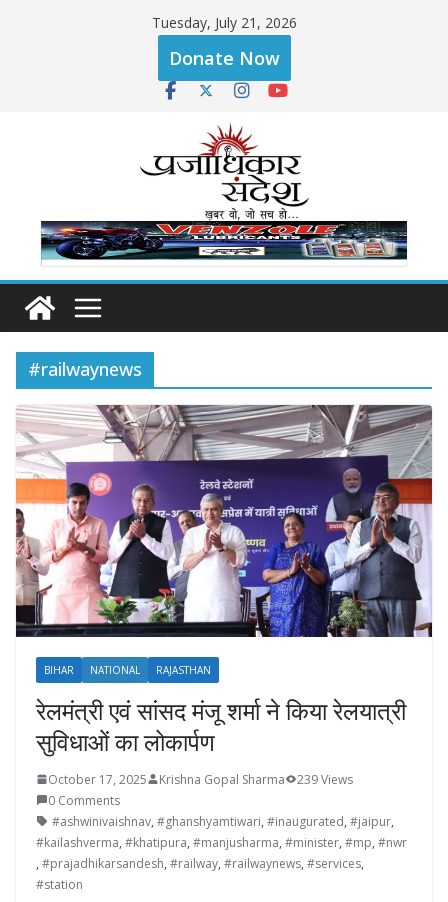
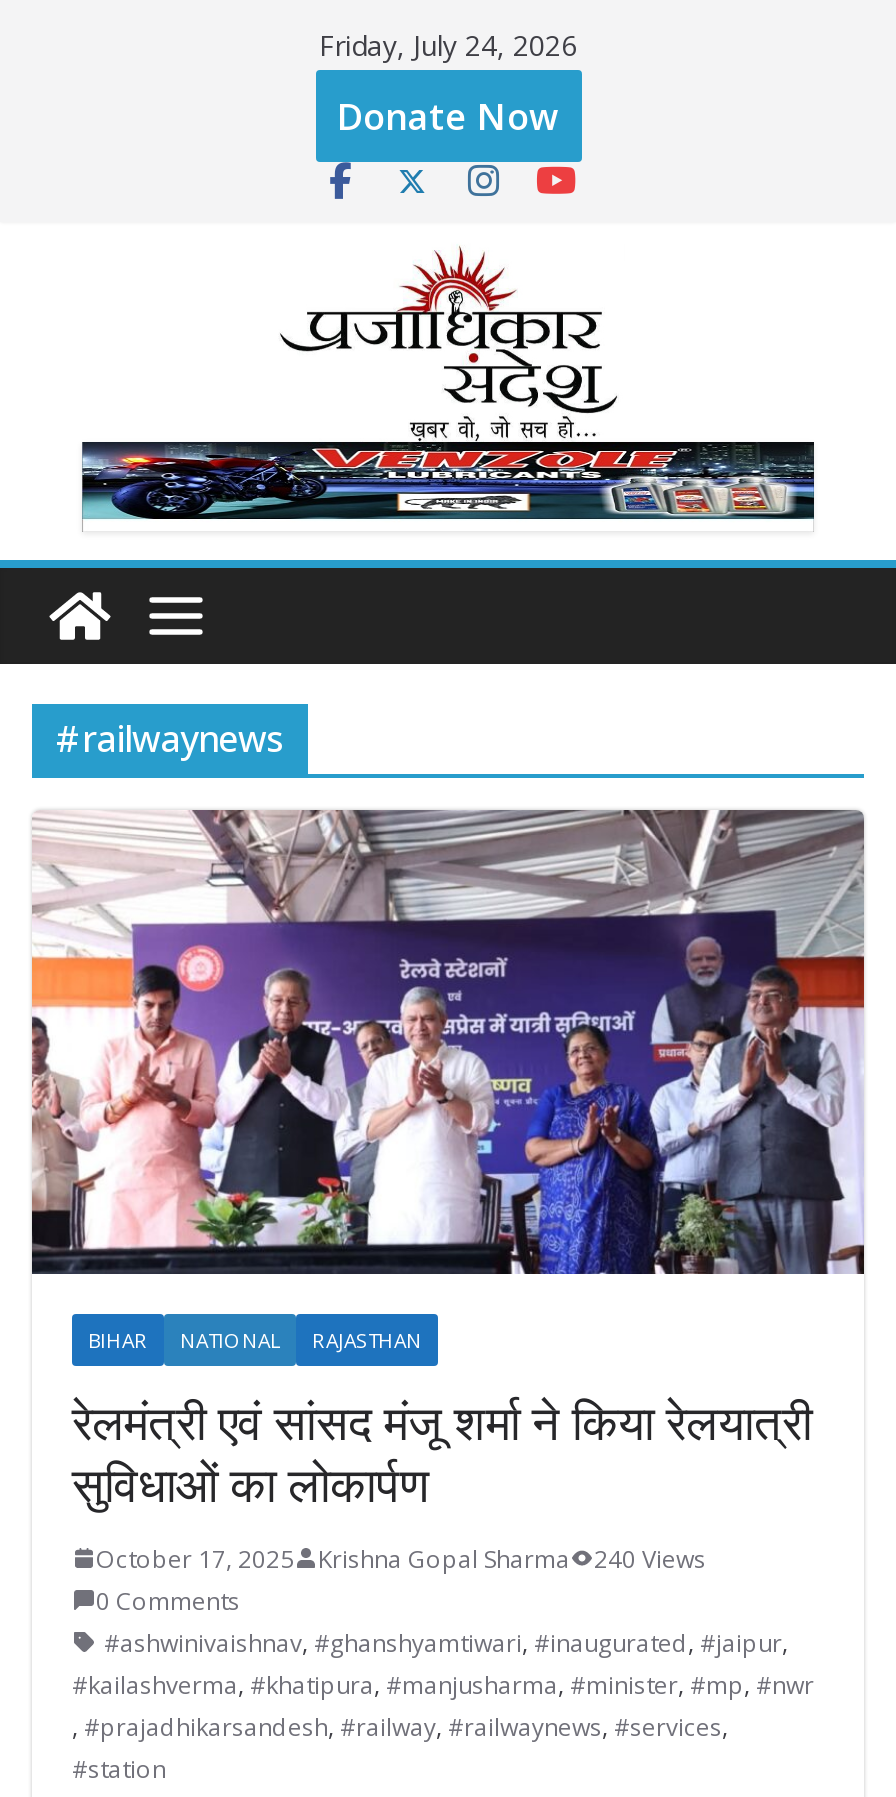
- Tuesday, July 21, 2026
+ Friday, July 24, 2026

- October 17, 2025 Krishna Gopal Sharma 239 Views
+ October 17, 2025 Krishna Gopal Sharma 240 Views
